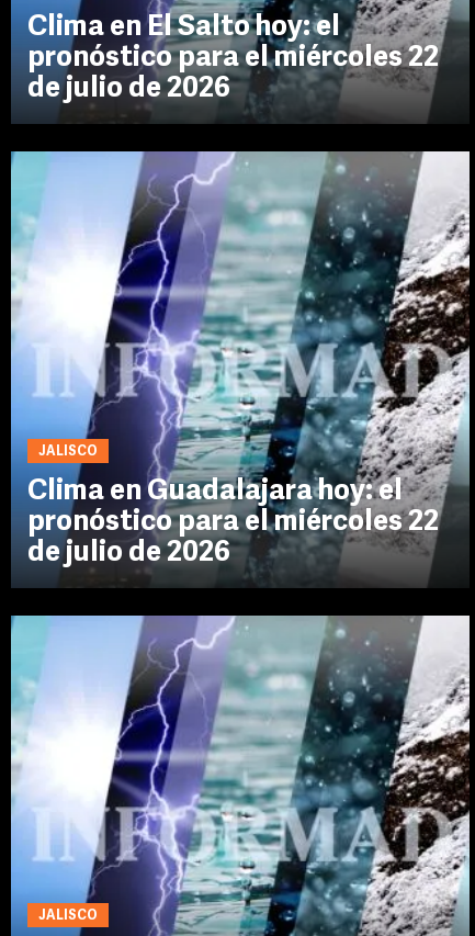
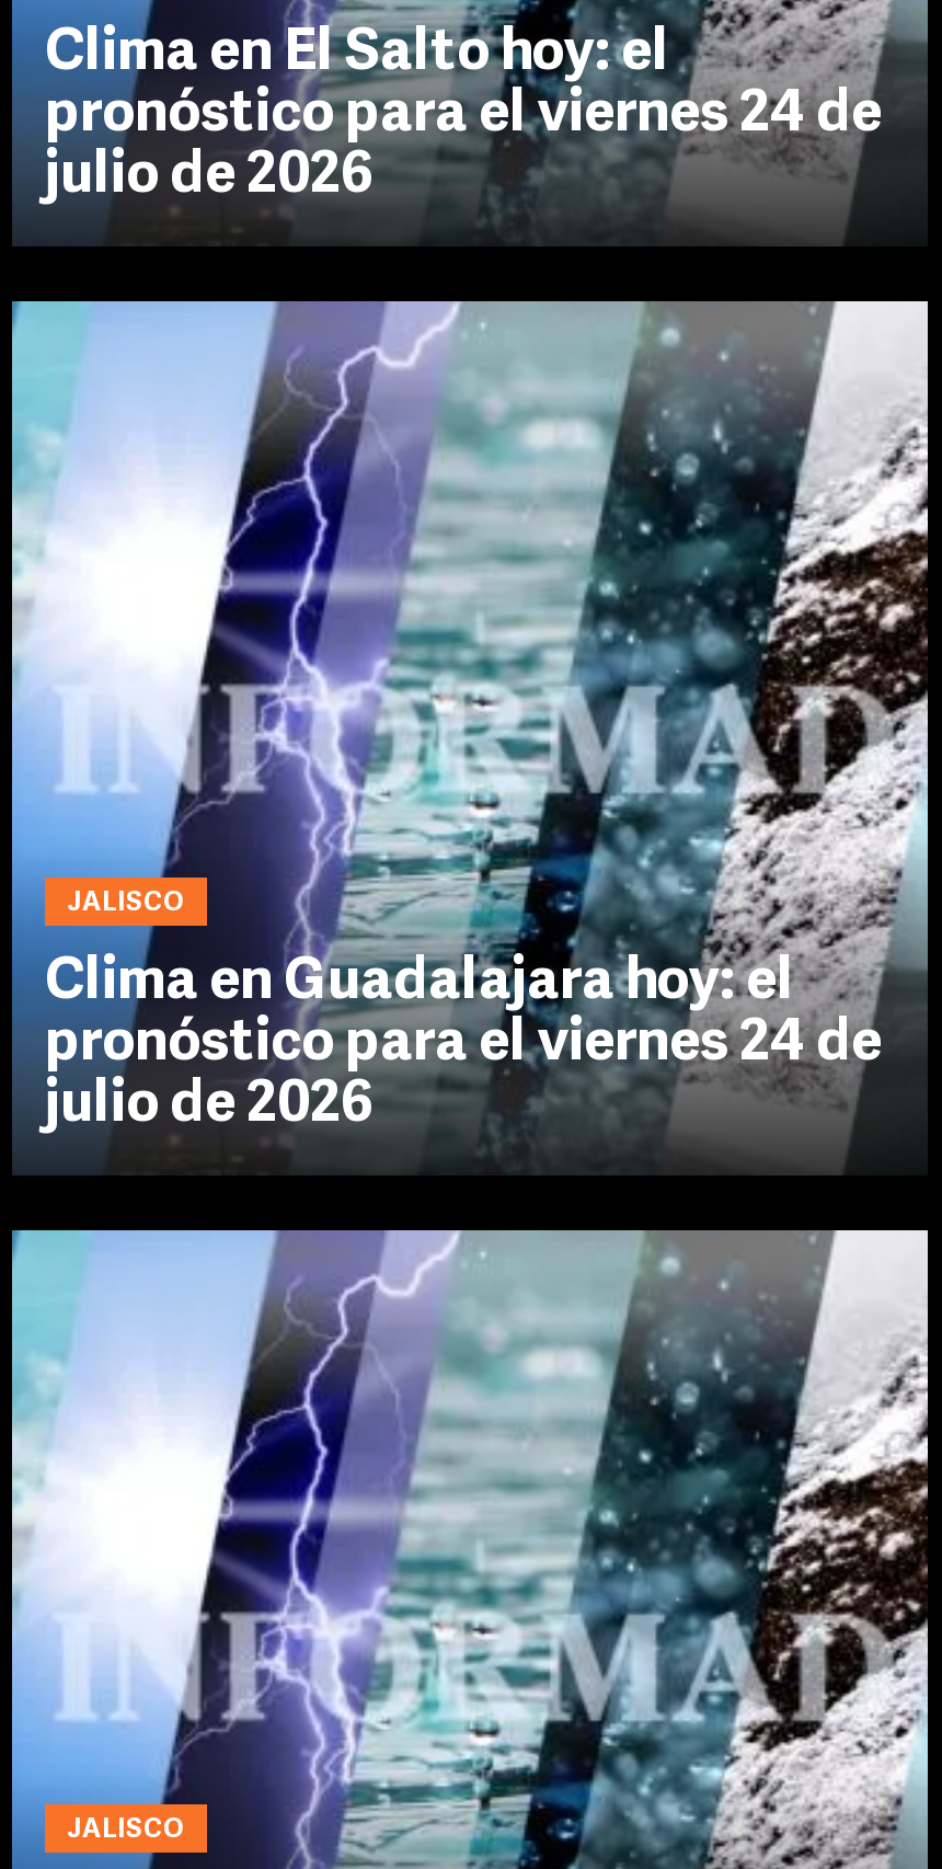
- pronóstico para el miércoles 22
- de julio de 2026
+ pronóstico para el viernes 24 de
+ julio de 2026

- pronóstico para el miércoles 22
- de julio de 2026
+ pronóstico para el viernes 24 de
+ julio de 2026
